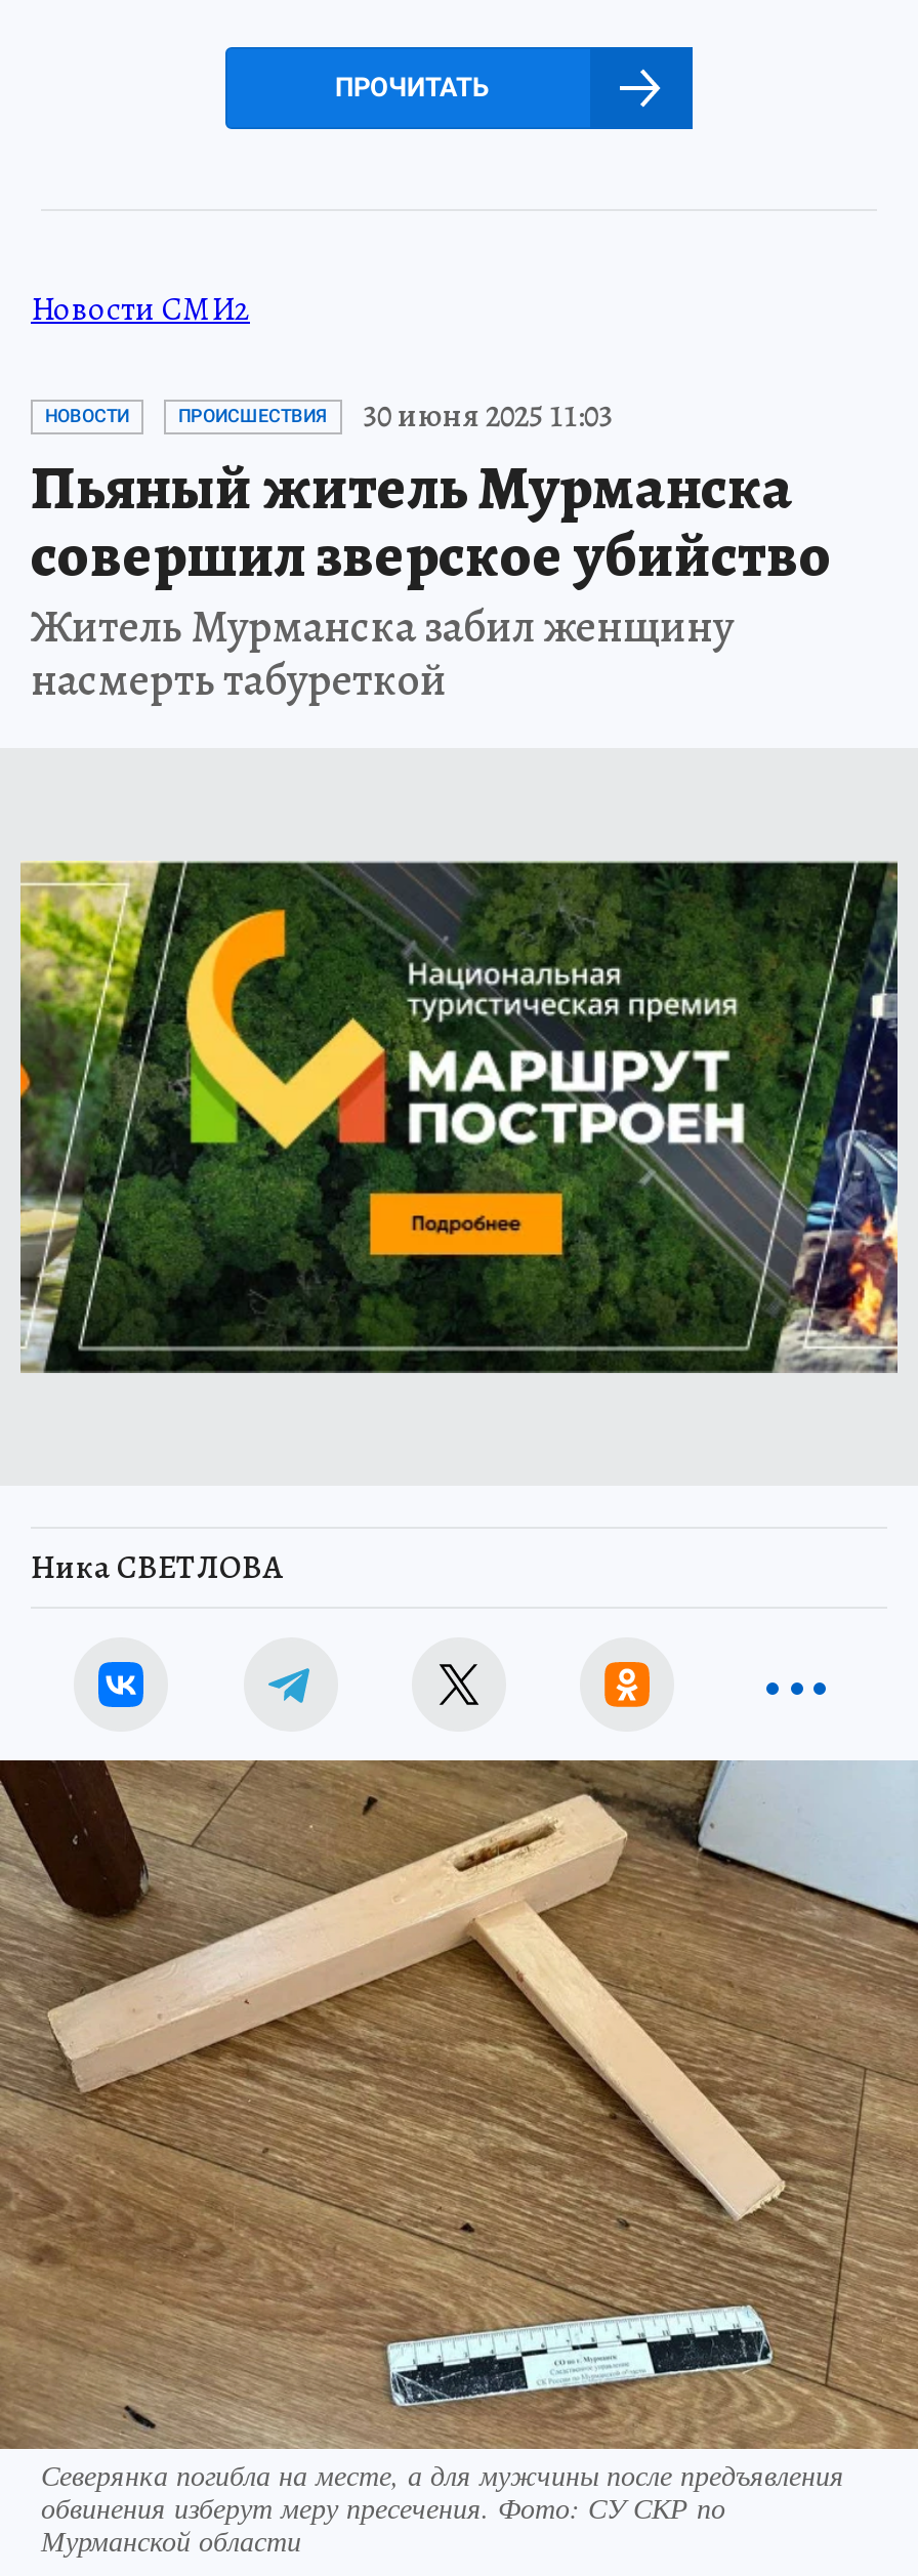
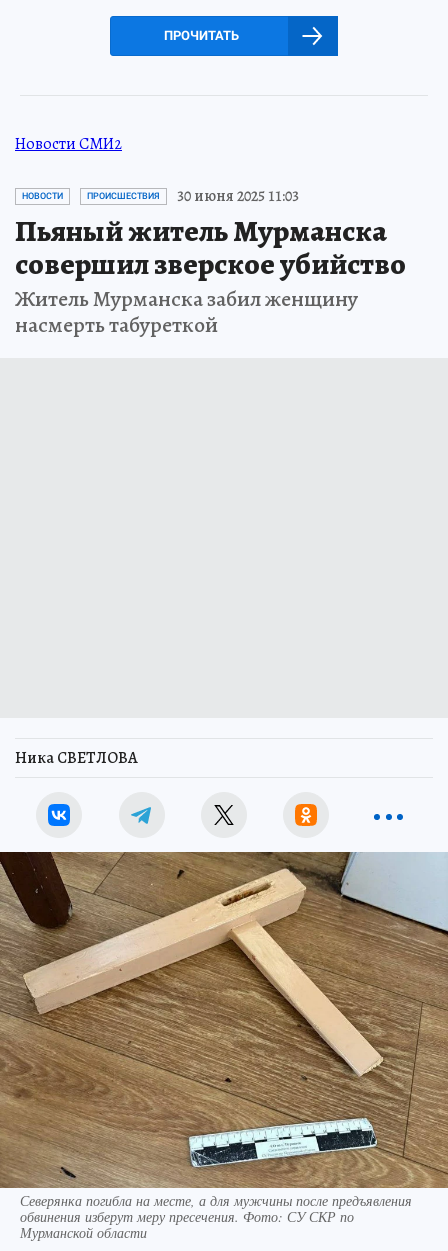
- [image]
